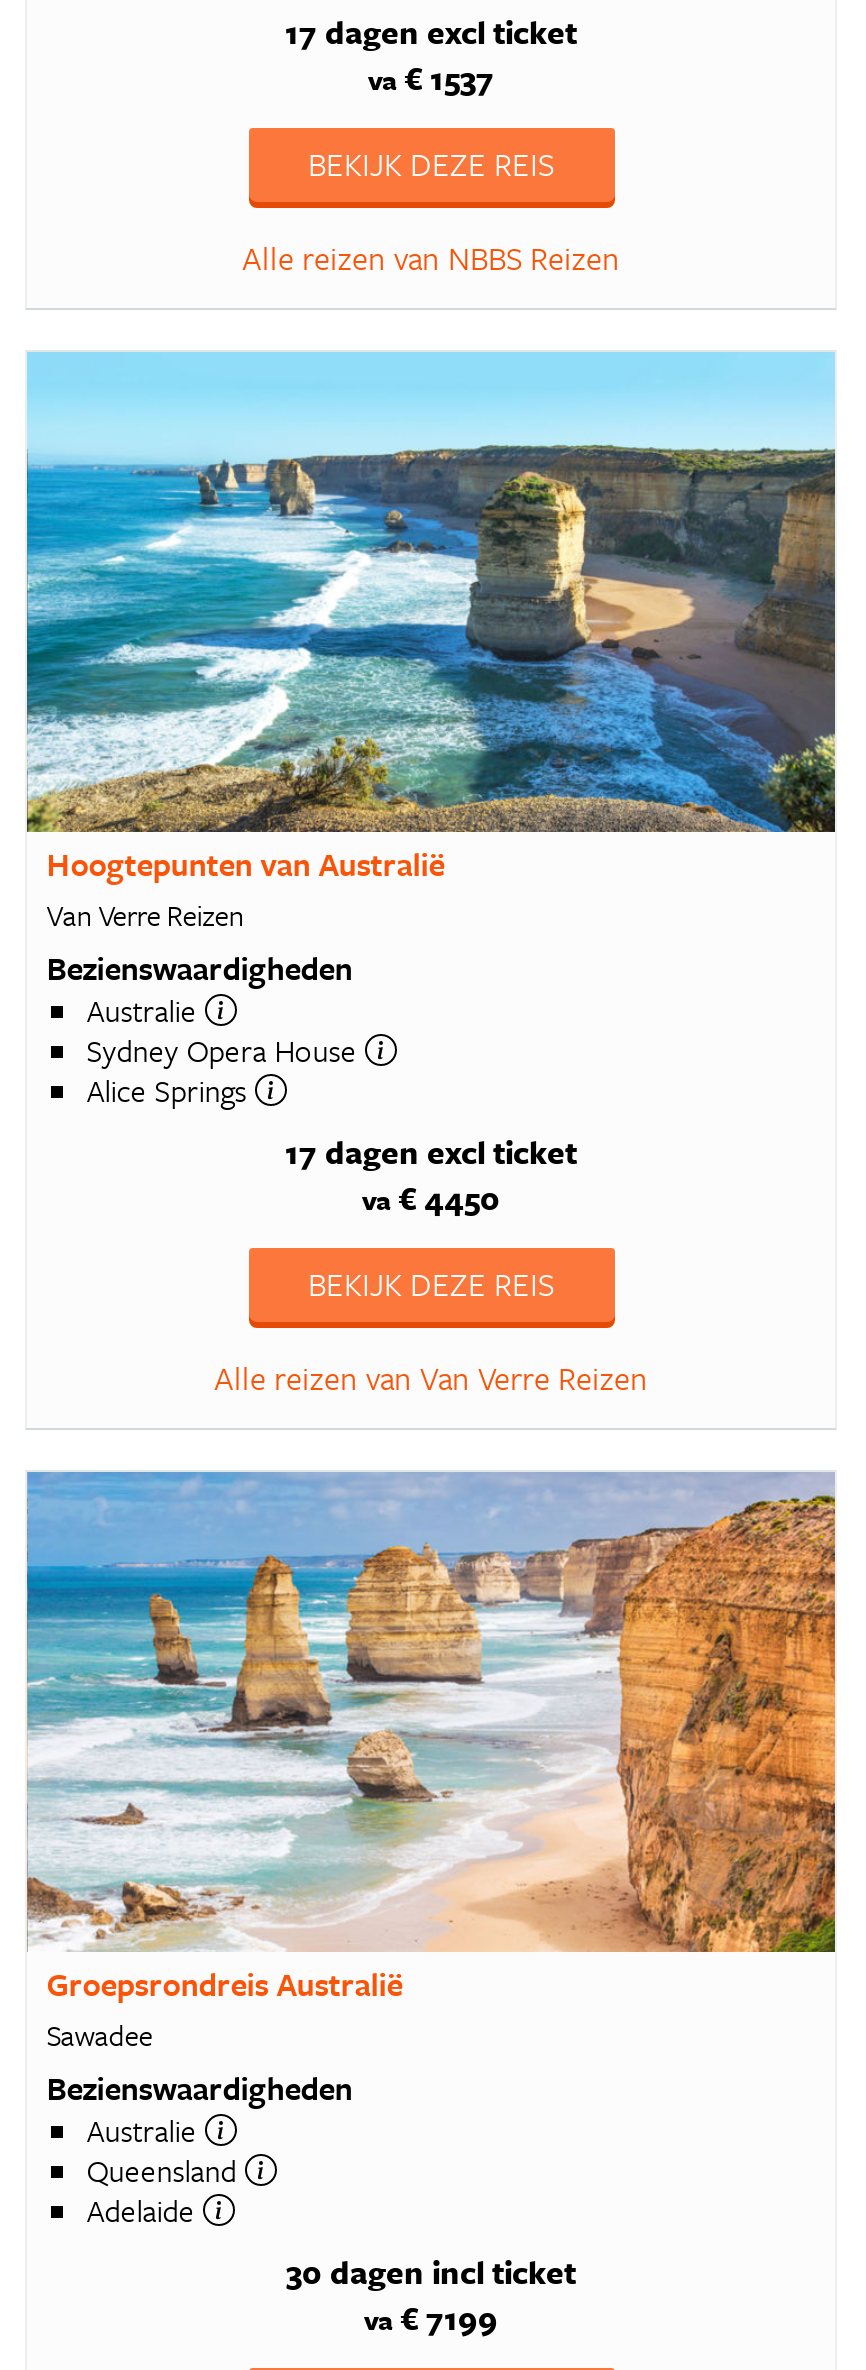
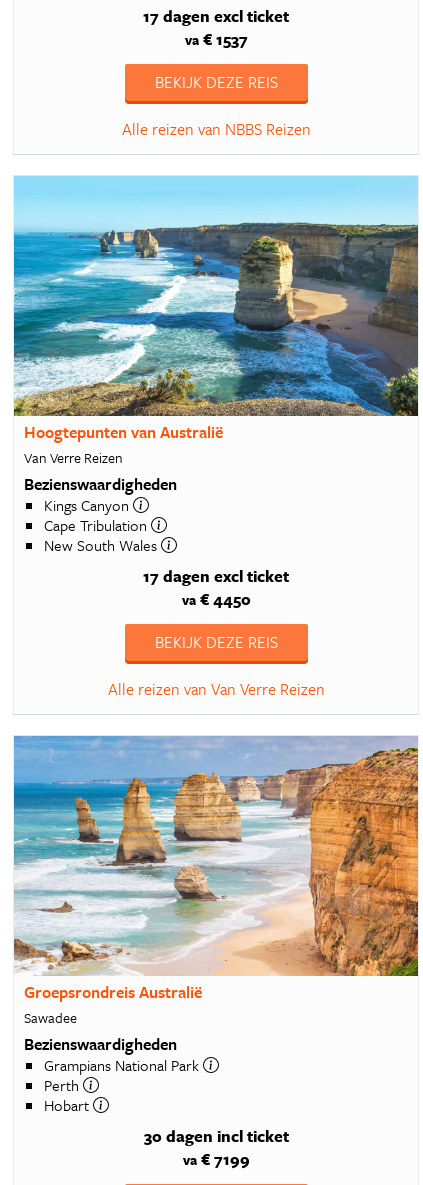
- Australie
- Sydney Opera House
- Alice Springs
+ Kings Canyon
+ Cape Tribulation
+ New South Wales

- Australie
- Queensland
- Adelaide
+ Grampians National Park
+ Perth
+ Hobart
